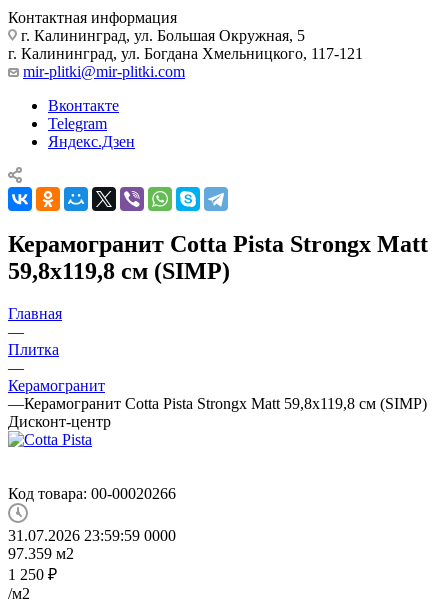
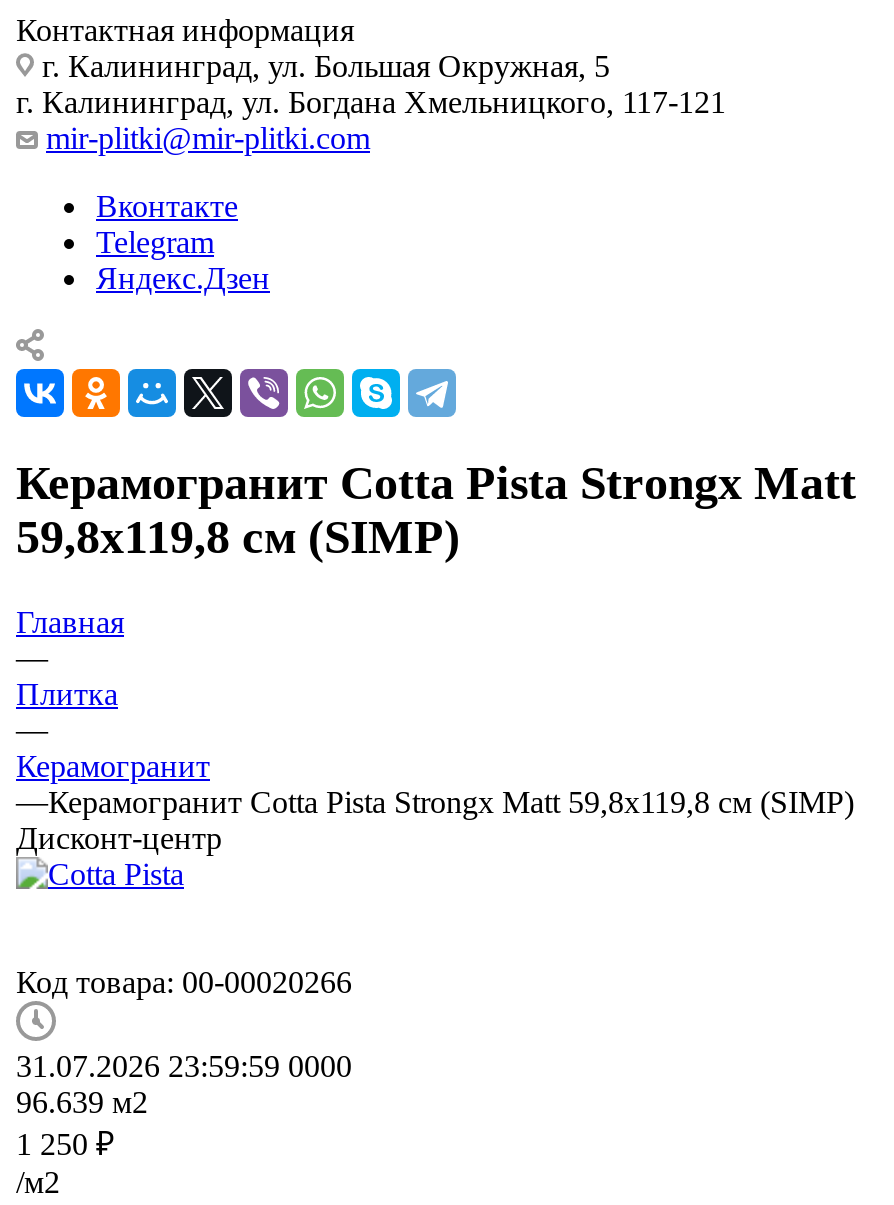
- 97.359 м2
+ 96.639 м2
